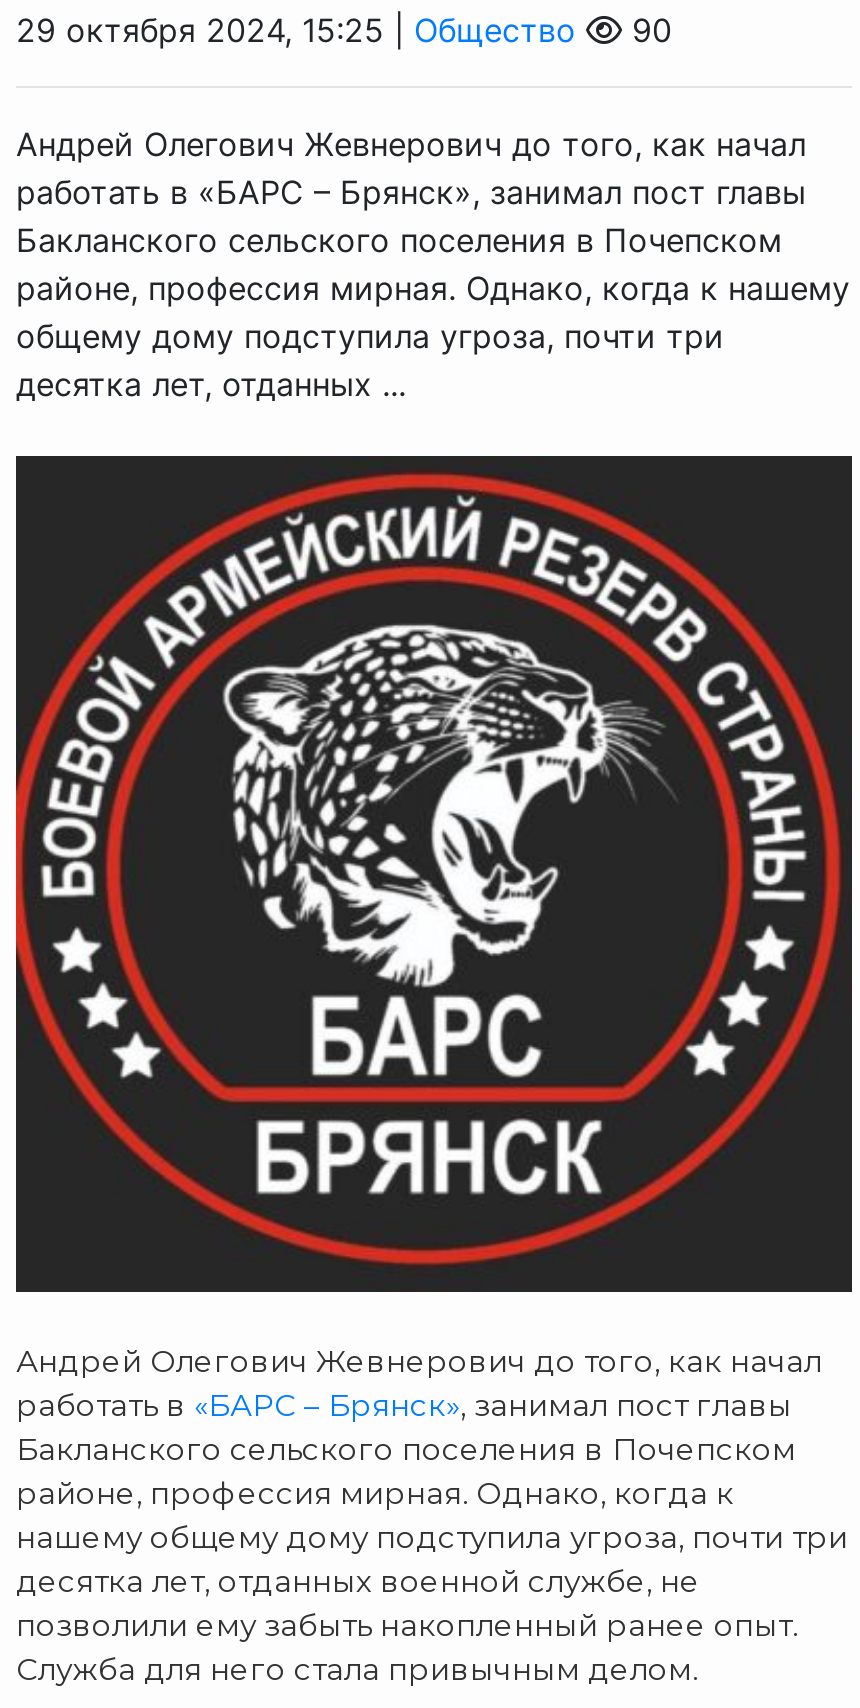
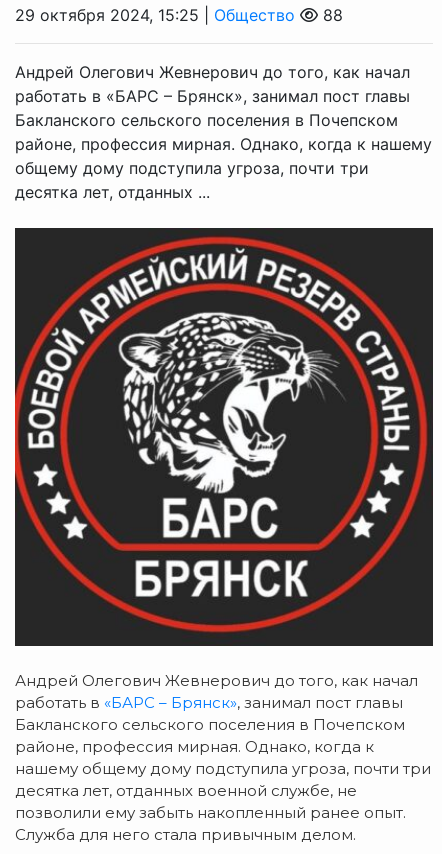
- 90
+ 88
